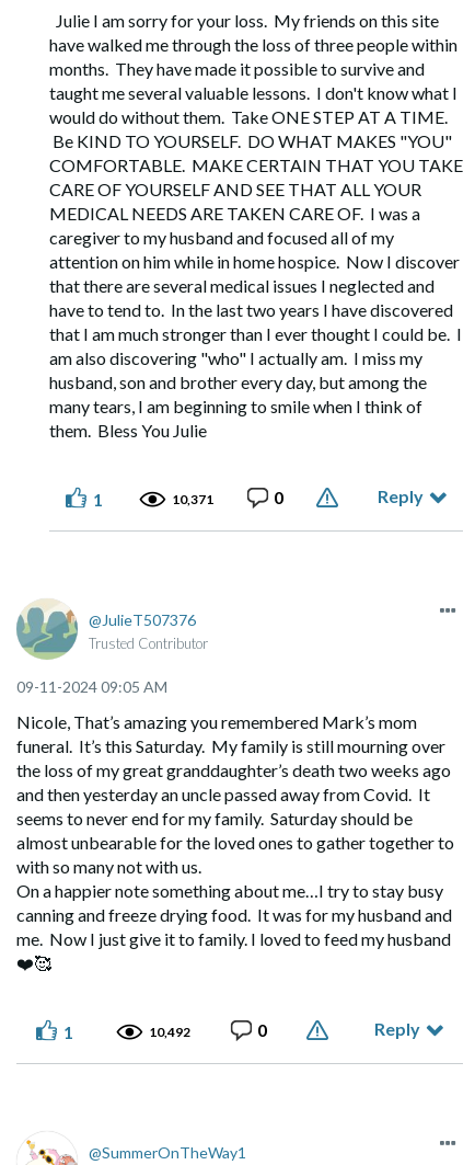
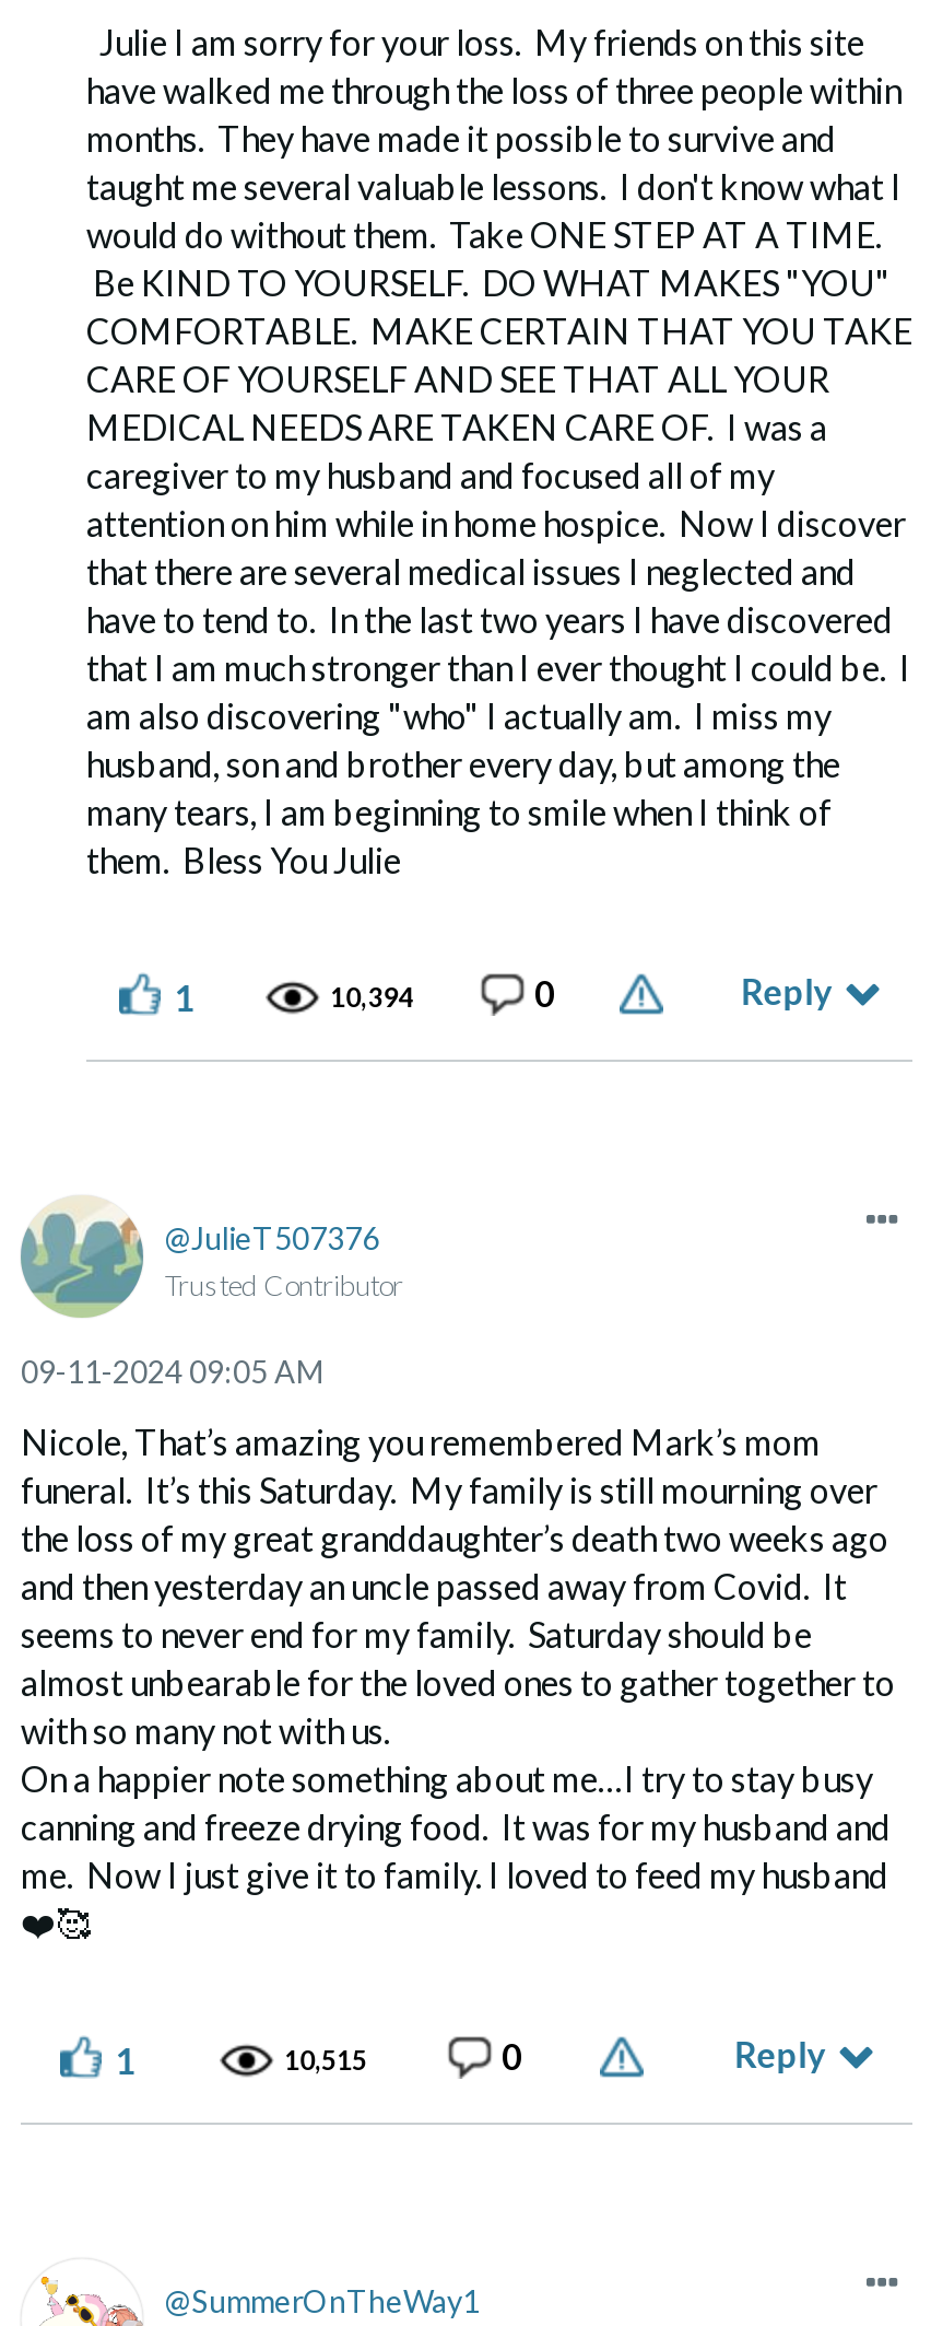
- 10,371
+ 10,394

- 10,492
+ 10,515
